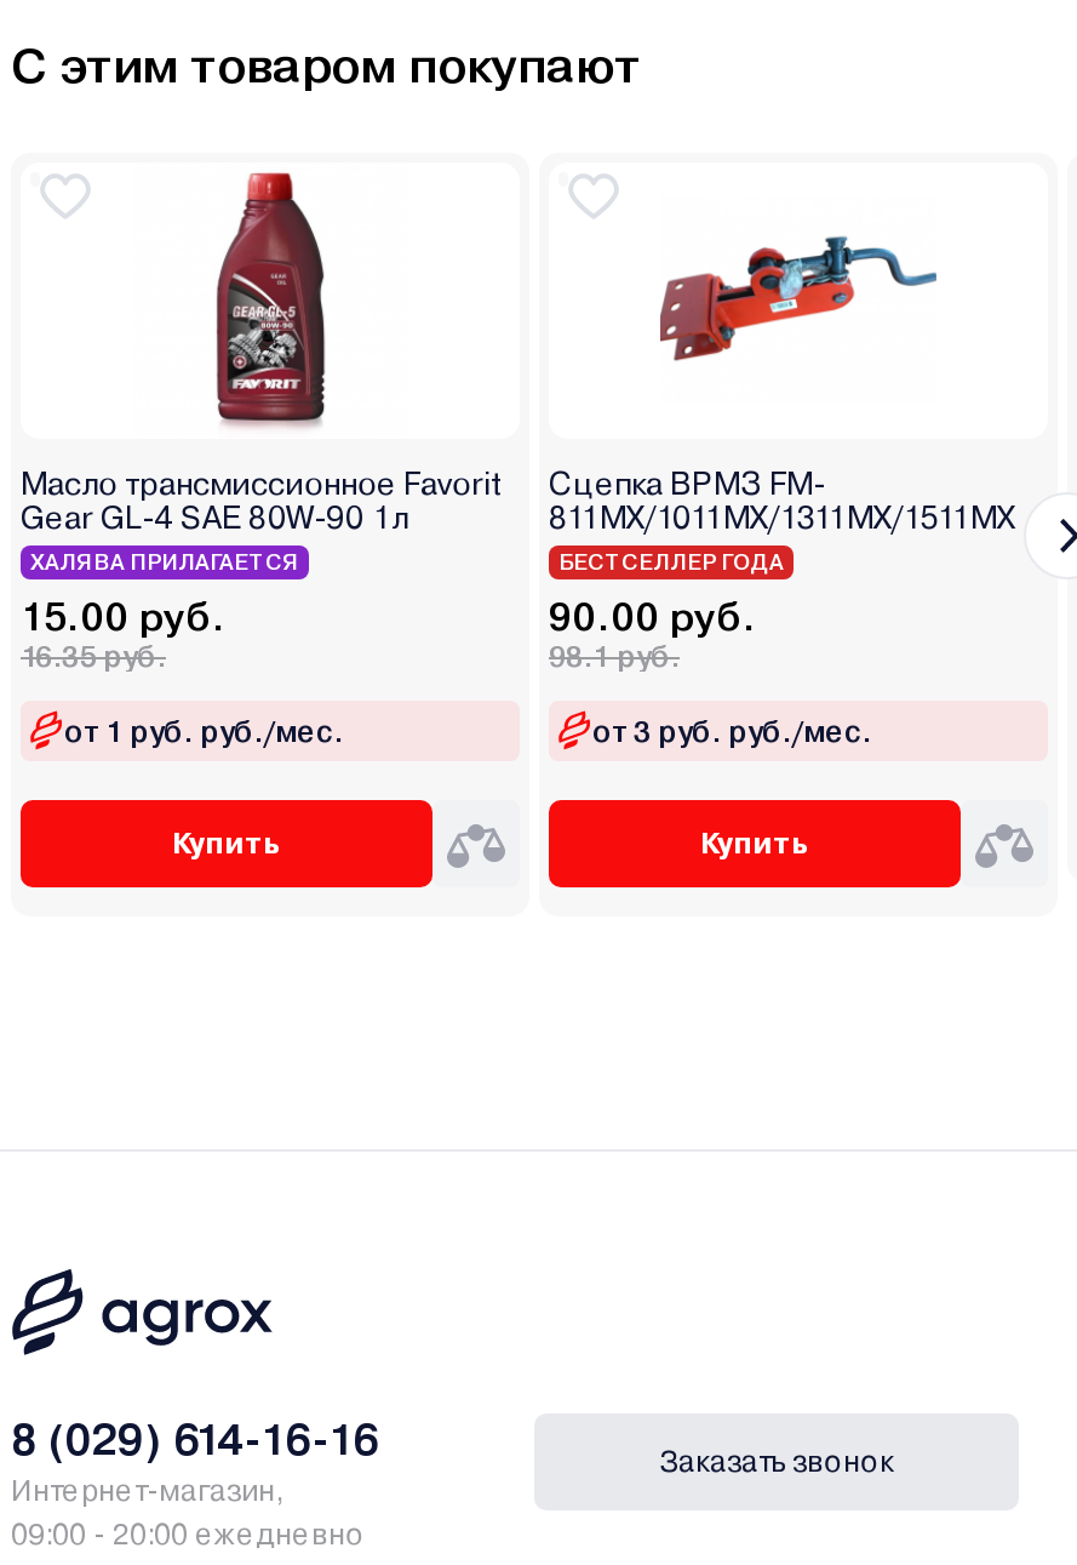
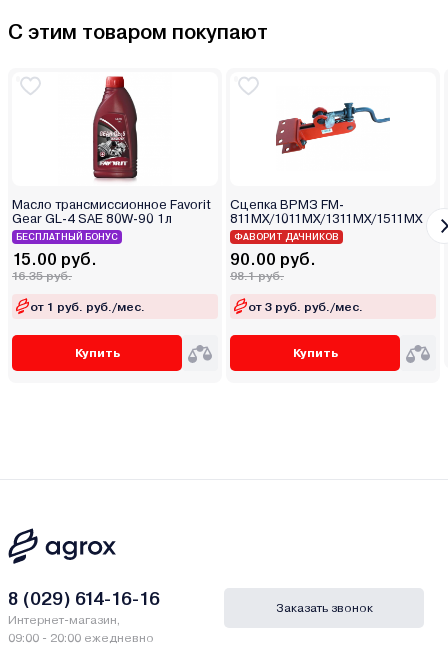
- ХАЛЯВА ПРИЛАГАЕТСЯ
+ БЕСПЛАТНЫЙ БОНУС

- БЕСТСЕЛЛЕР ГОДА
+ ФАВОРИТ ДАЧНИКОВ
